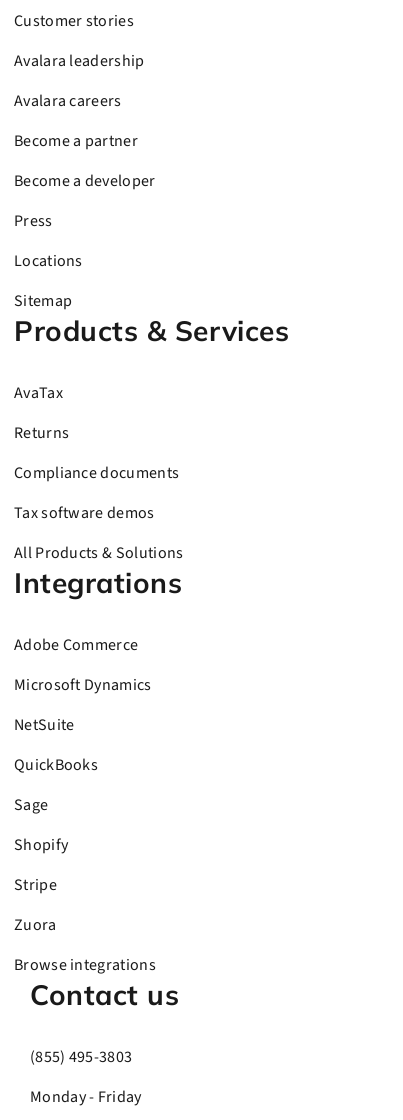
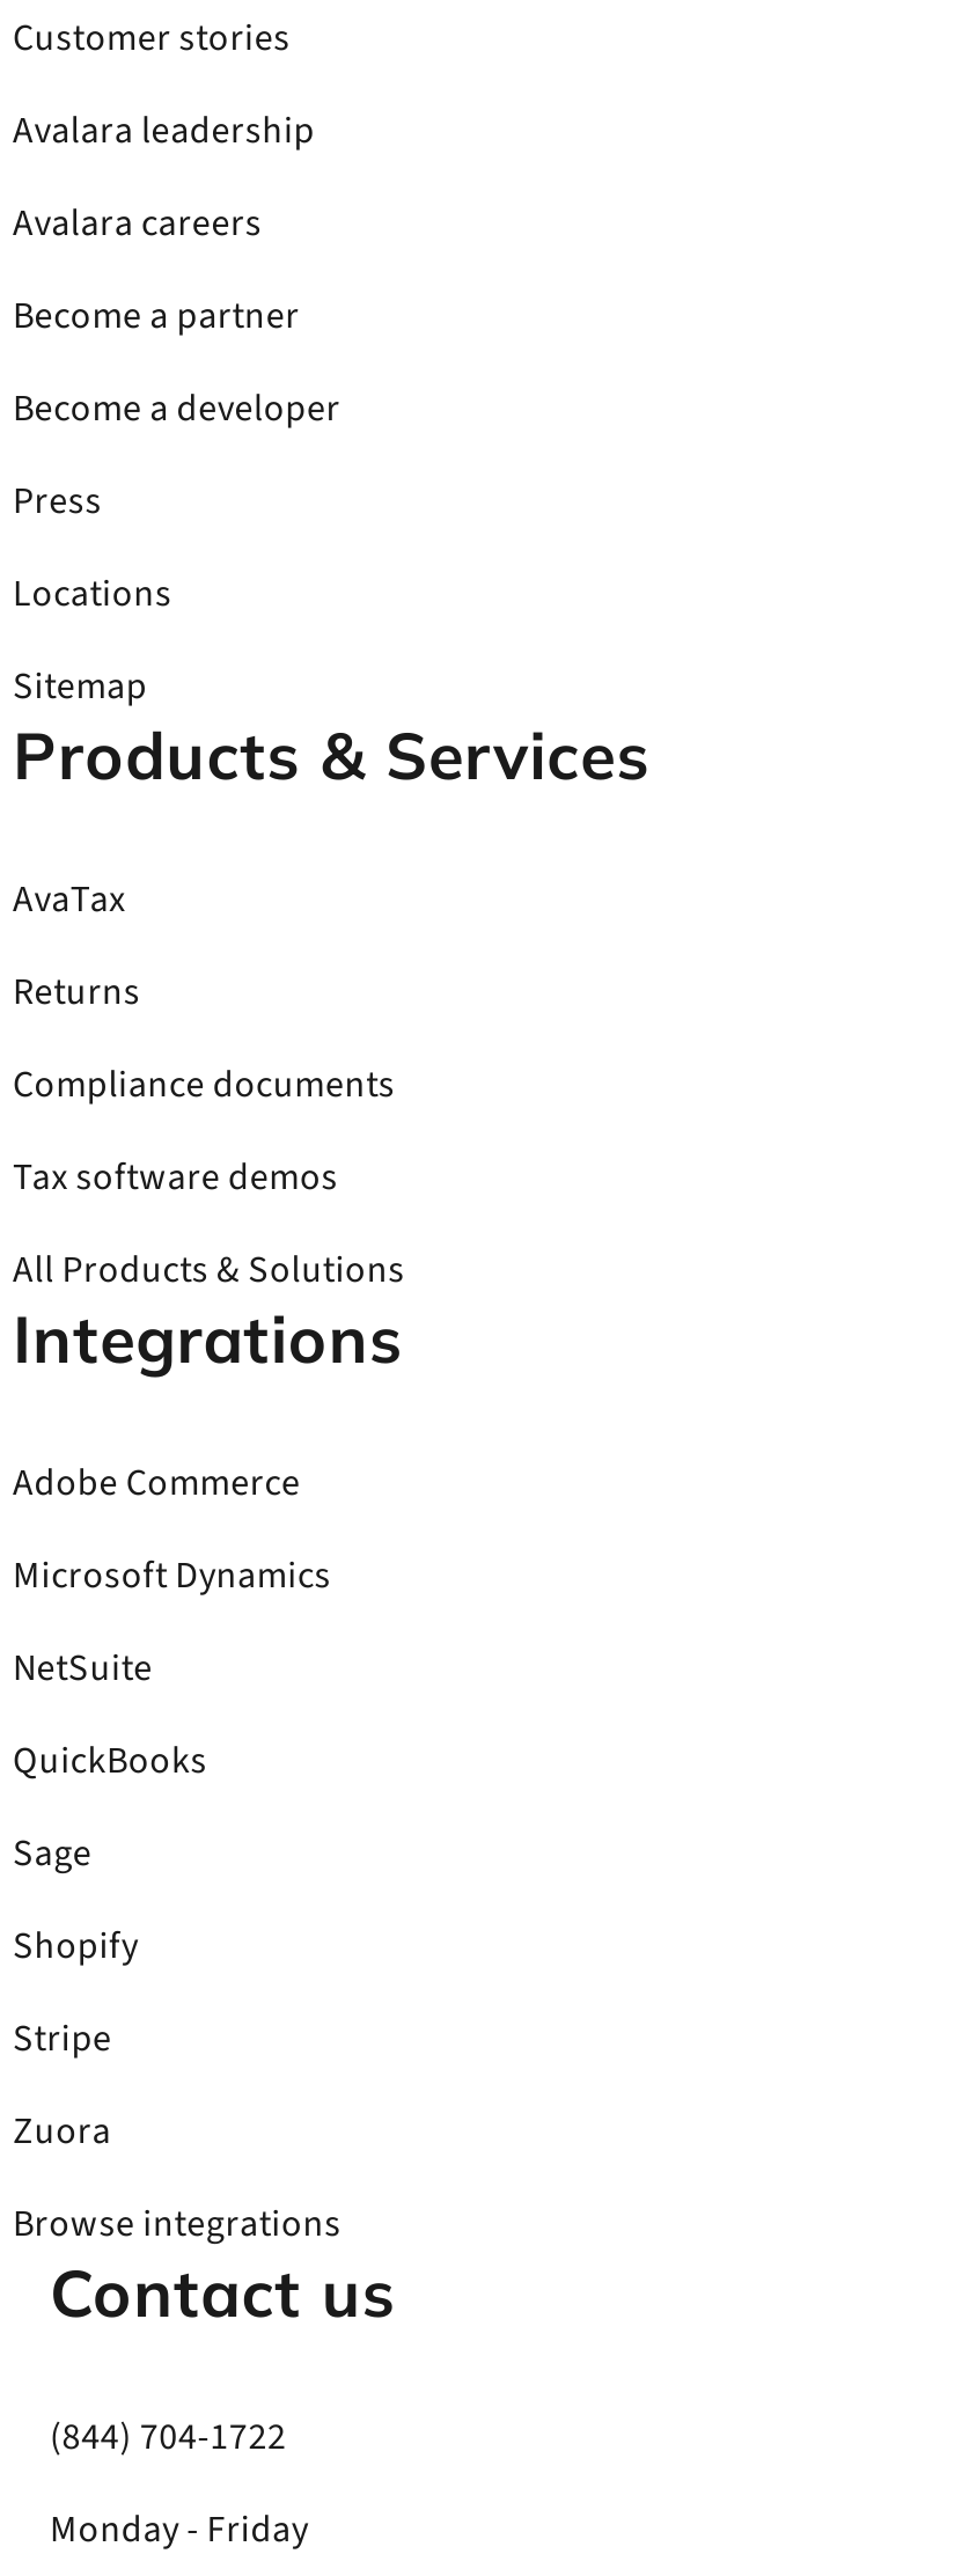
- (855) 495-3803
+ (844) 704-1722
